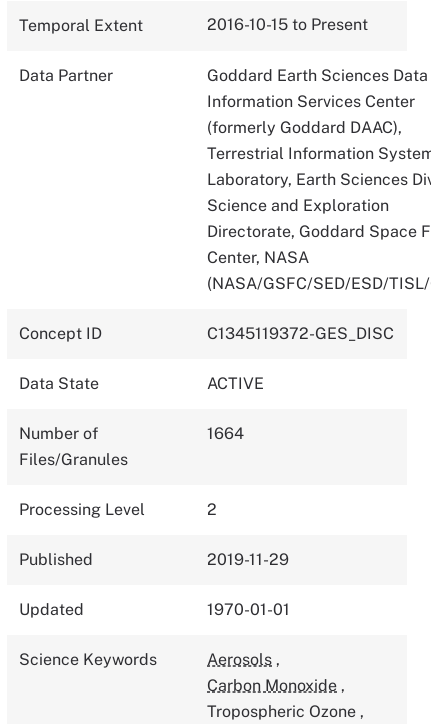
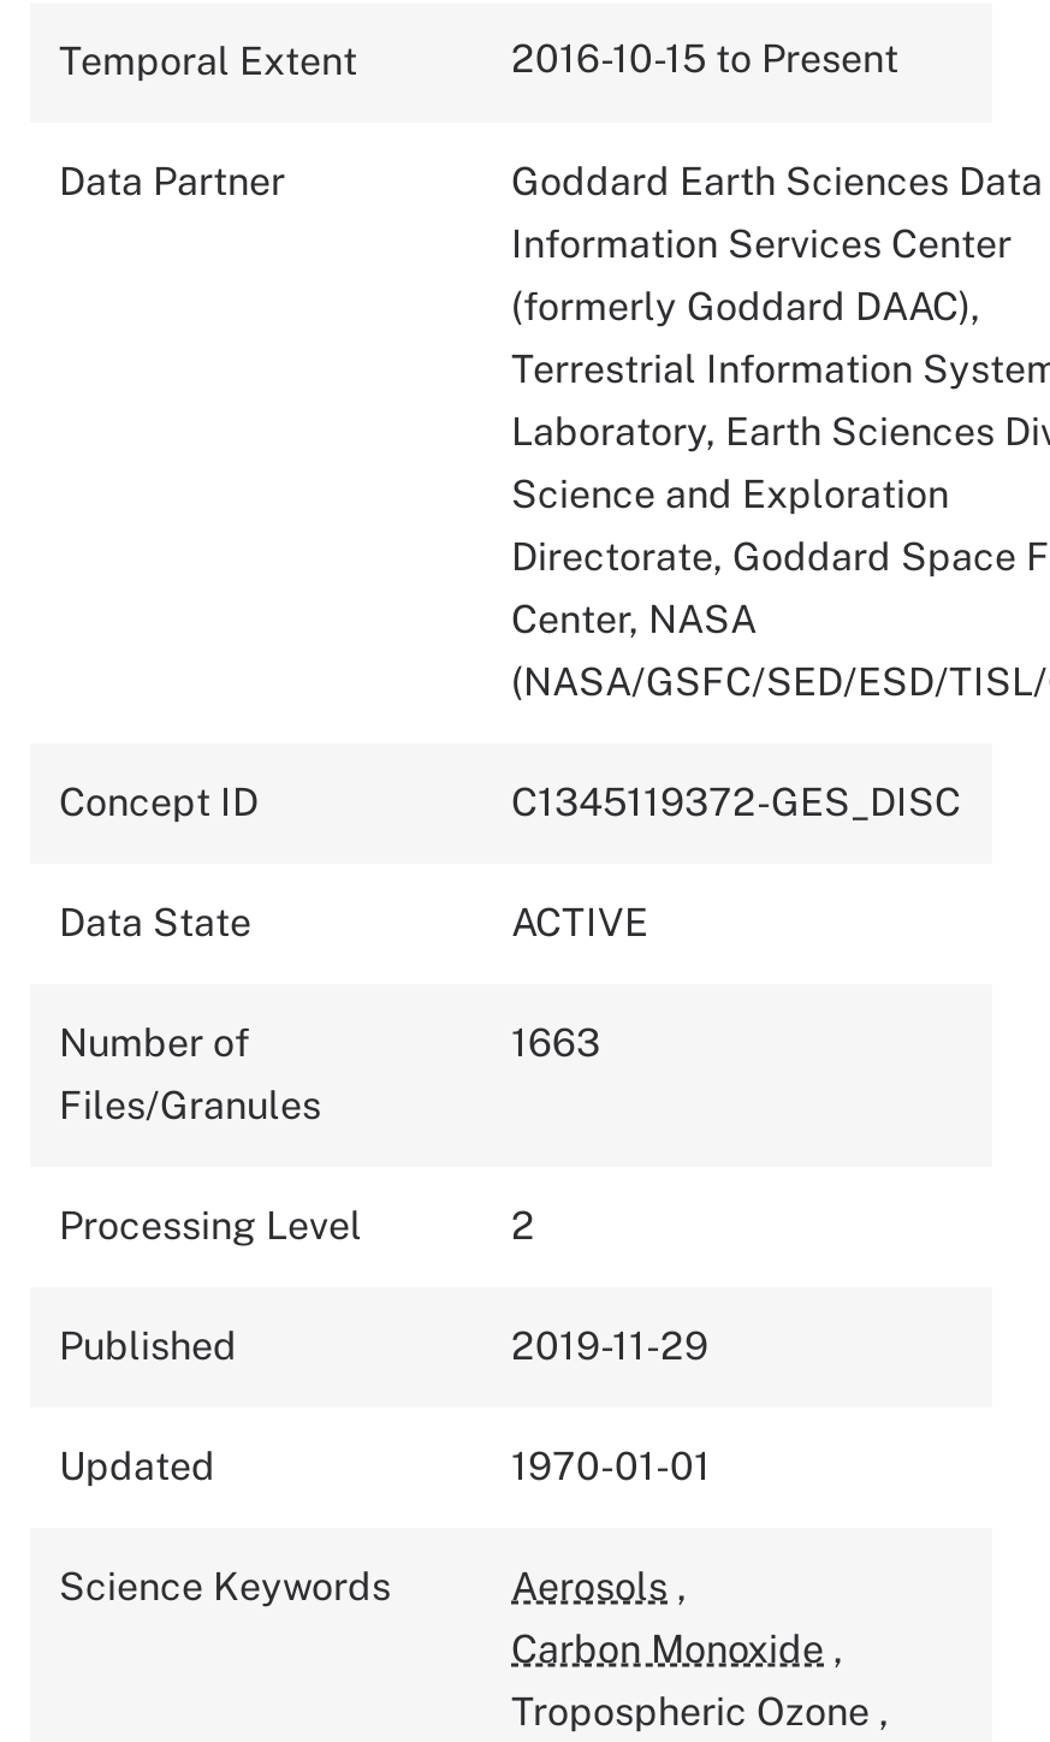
- 1664
+ 1663
